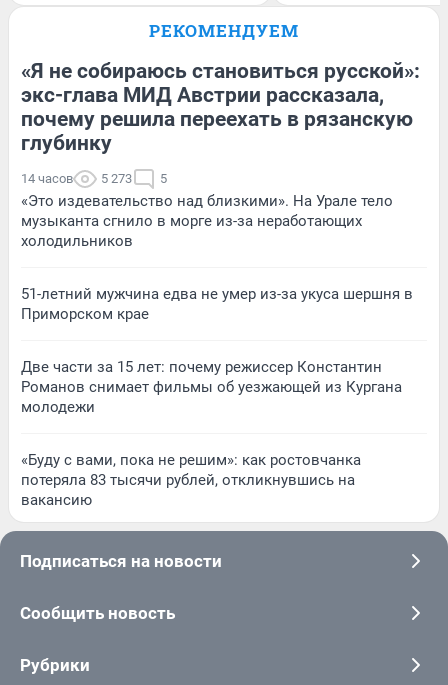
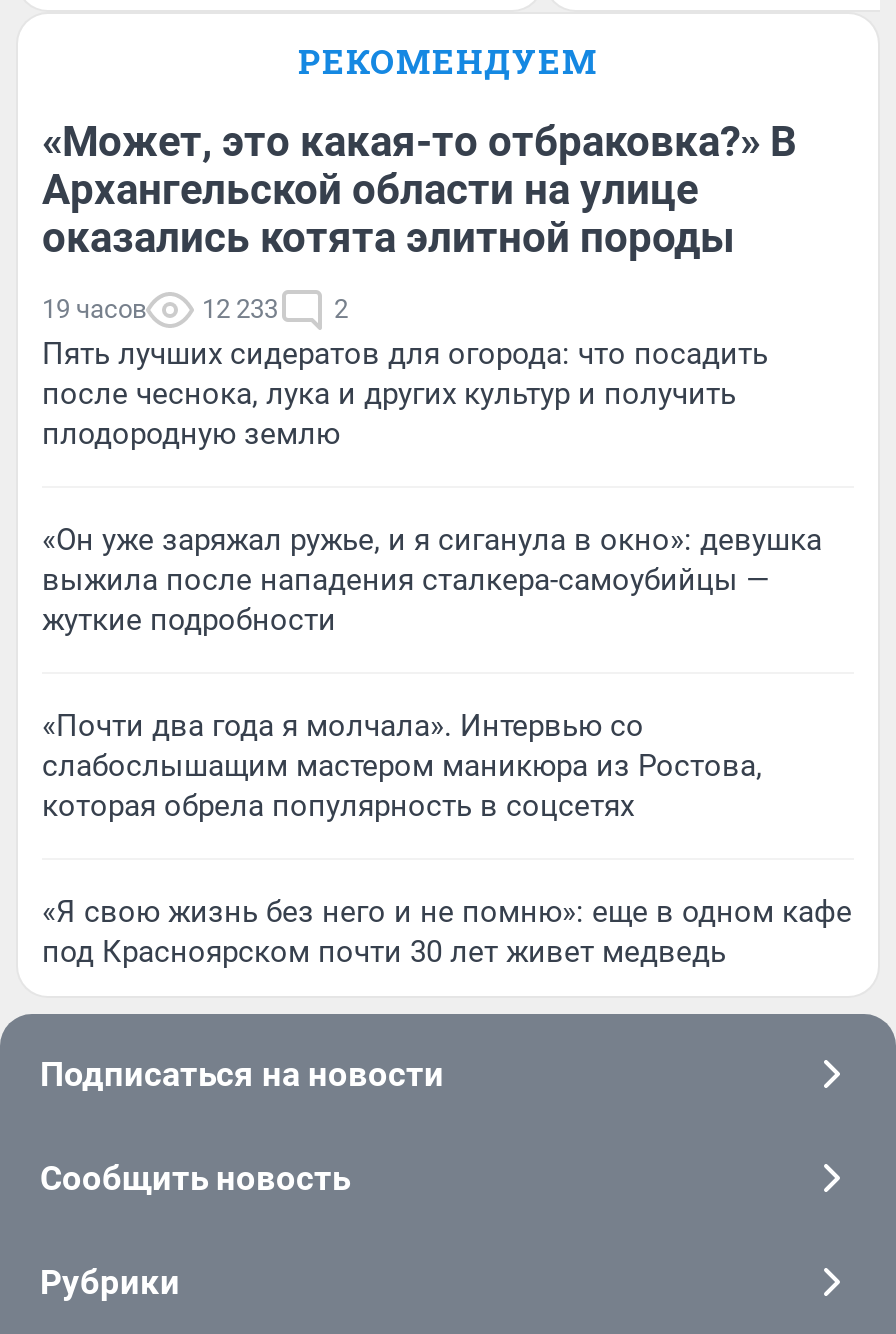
- «Я не собираюсь становиться русской»:
- экс-глава МИД Австрии рассказала,
- почему решила переехать в рязанскую
- глубинку
+ «Может, это какая-то отбраковка?» В
+ Архангельской области на улице
+ оказались котята элитной породы

- 14 часов
- 5 273
- 5
- «Это издевательство над близкими». На Урале тело
- музыканта сгнило в морге из-за неработающих
- холодильников
+ 19 часов
+ 12 233
+ 2
+ Пять лучших сидератов для огорода: что посадить
+ после чеснока, лука и других культур и получить
+ плодородную землю

- 51-летний мужчина едва не умер из-за укуса шершня в
- Приморском крае
+ «Он уже заряжал ружье, и я сиганула в окно»: девушка
+ выжила после нападения сталкера-самоубийцы —
+ жуткие подробности

- Две части за 15 лет: почему режиссер Константин
- Романов снимает фильмы об уезжающей из Кургана
- молодежи
+ «Почти два года я молчала». Интервью со
+ слабослышащим мастером маникюра из Ростова,
+ которая обрела популярность в соцсетях

- «Буду с вами, пока не решим»: как ростовчанка
- потеряла 83 тысячи рублей, откликнувшись на
- вакансию
+ «Я свою жизнь без него и не помню»: еще в одном кафе
+ под Красноярском почти 30 лет живет медведь
